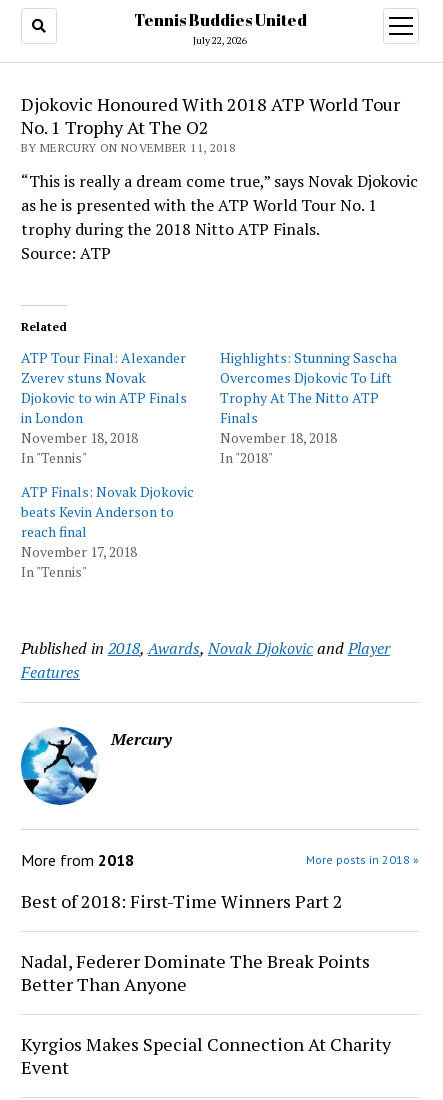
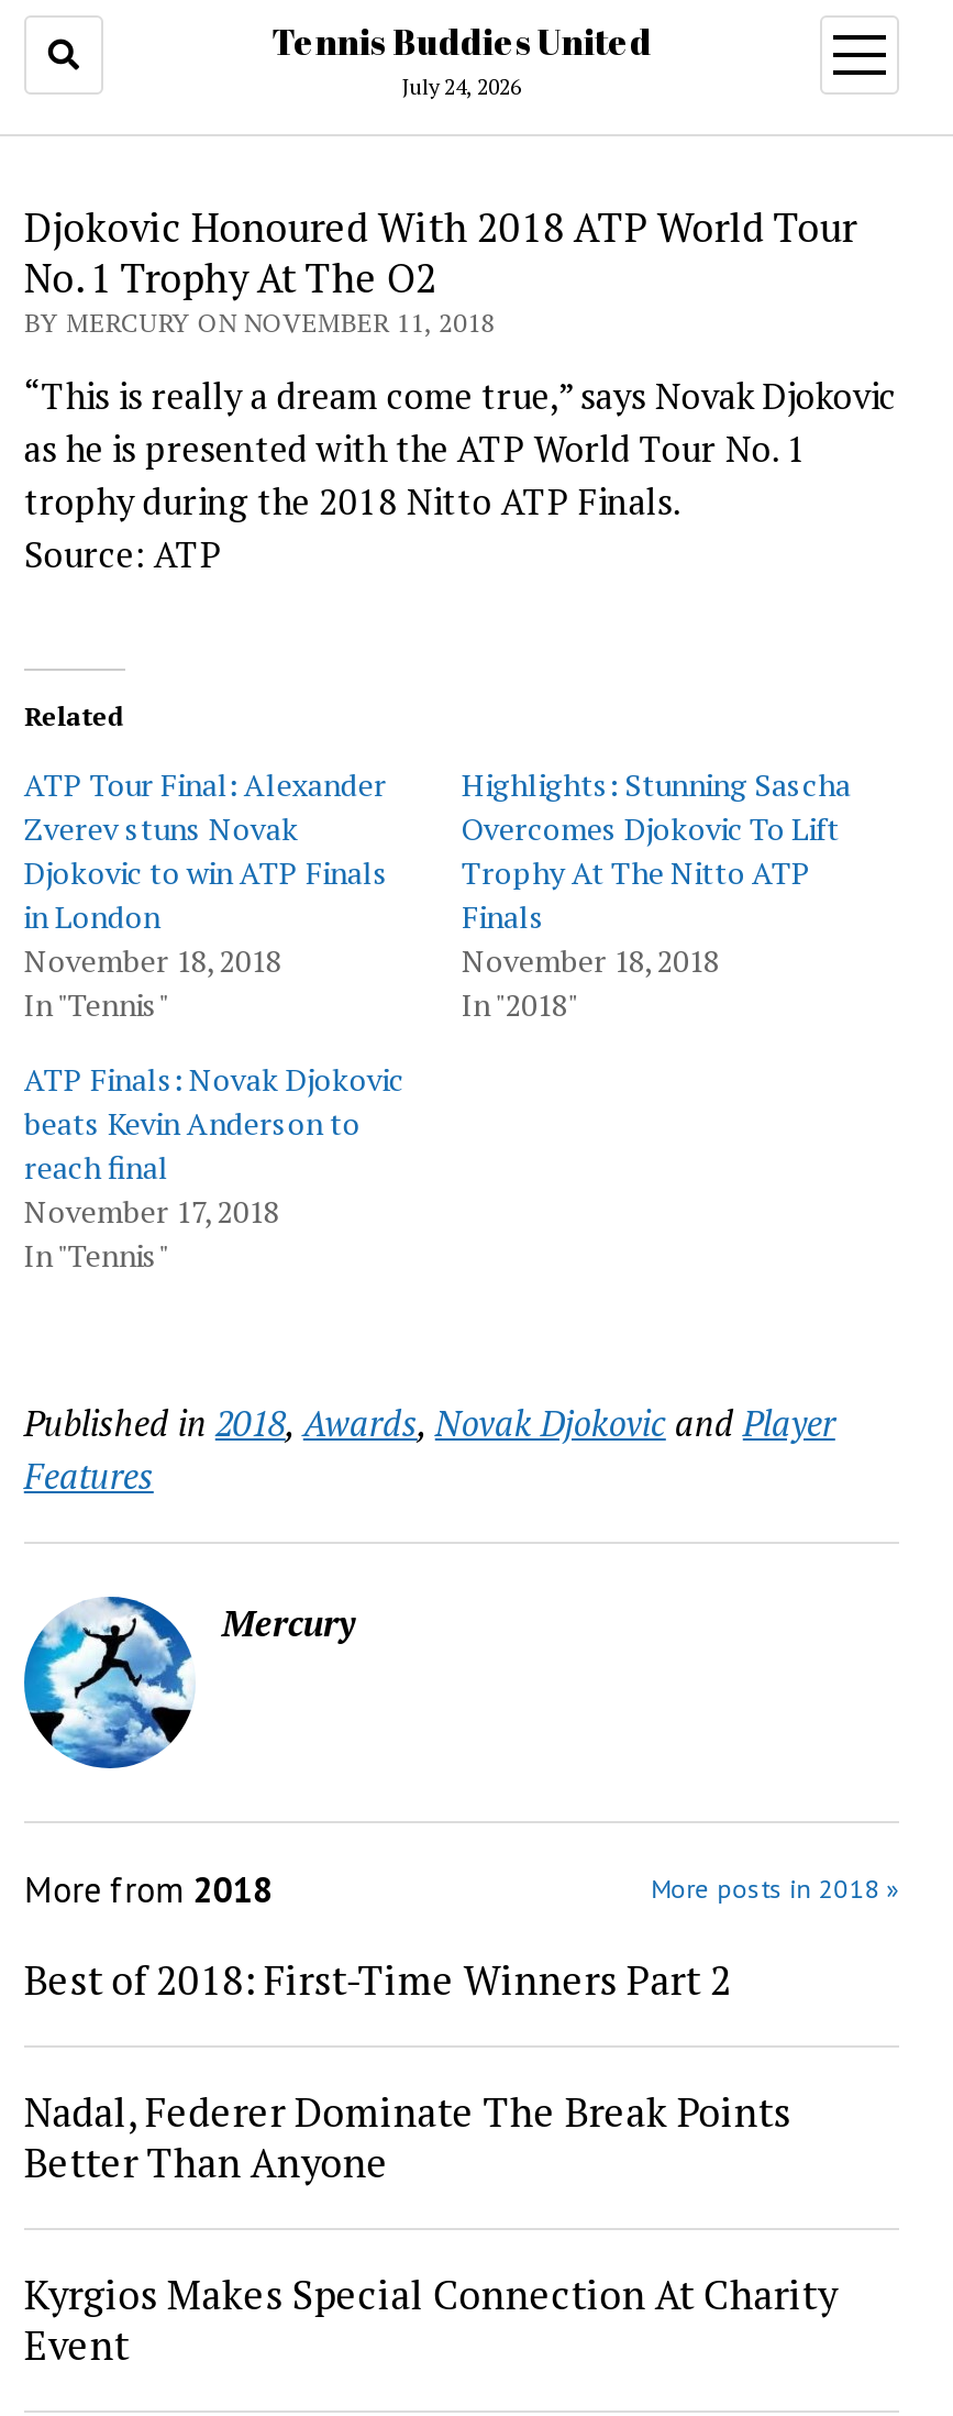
- July 22, 2026
+ July 24, 2026
